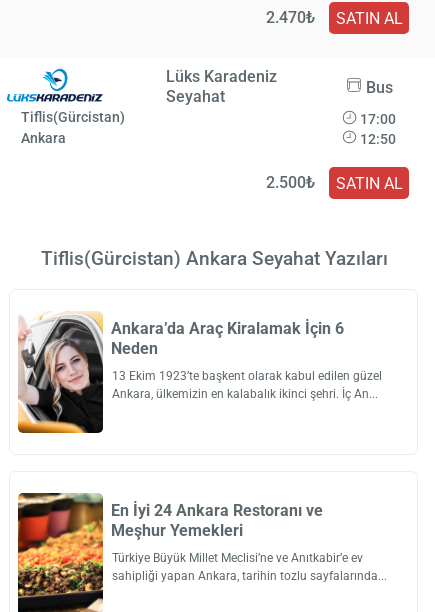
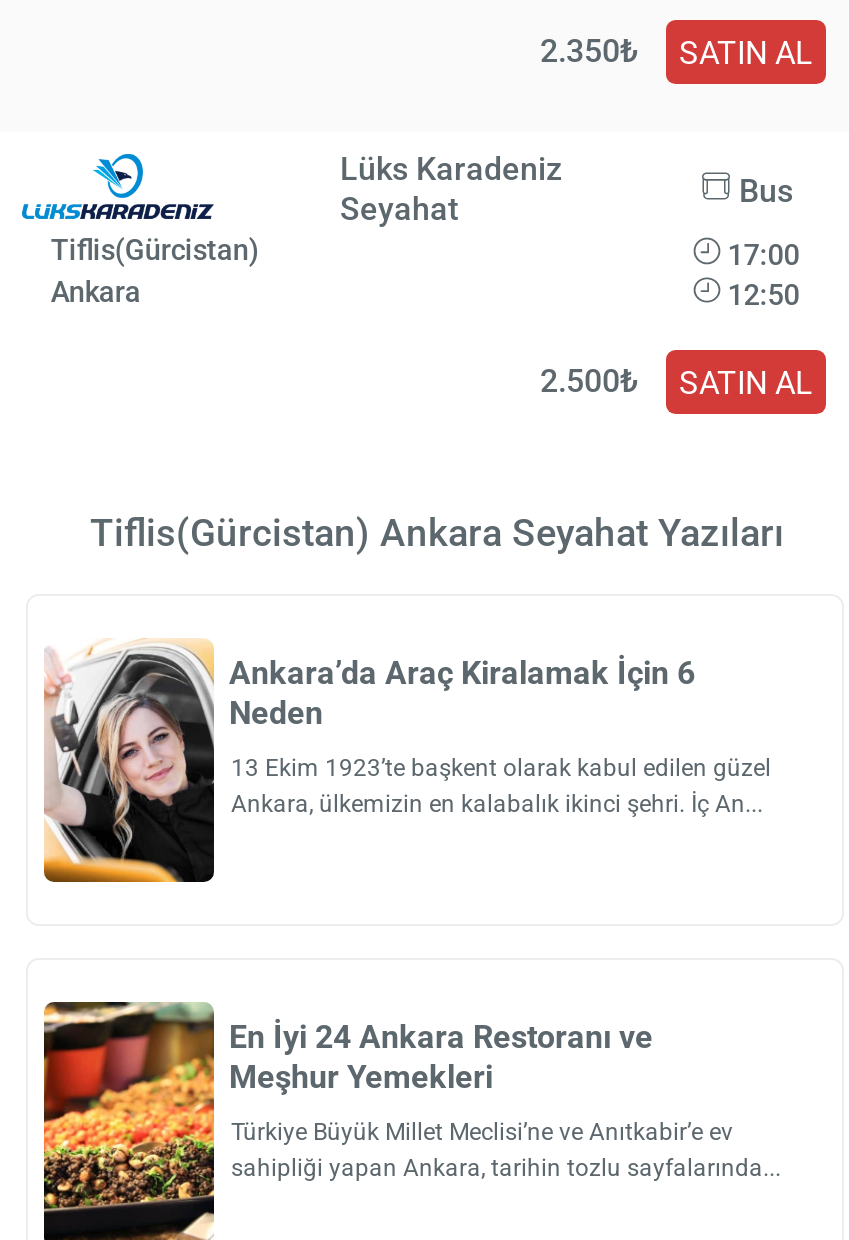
- 2.470₺ SATIN AL
+ 2.350₺ SATIN AL
